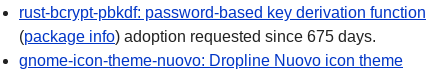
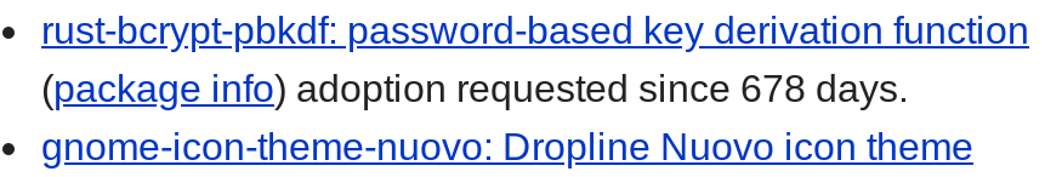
- (package info) adoption requested since 675 days.
+ (package info) adoption requested since 678 days.
